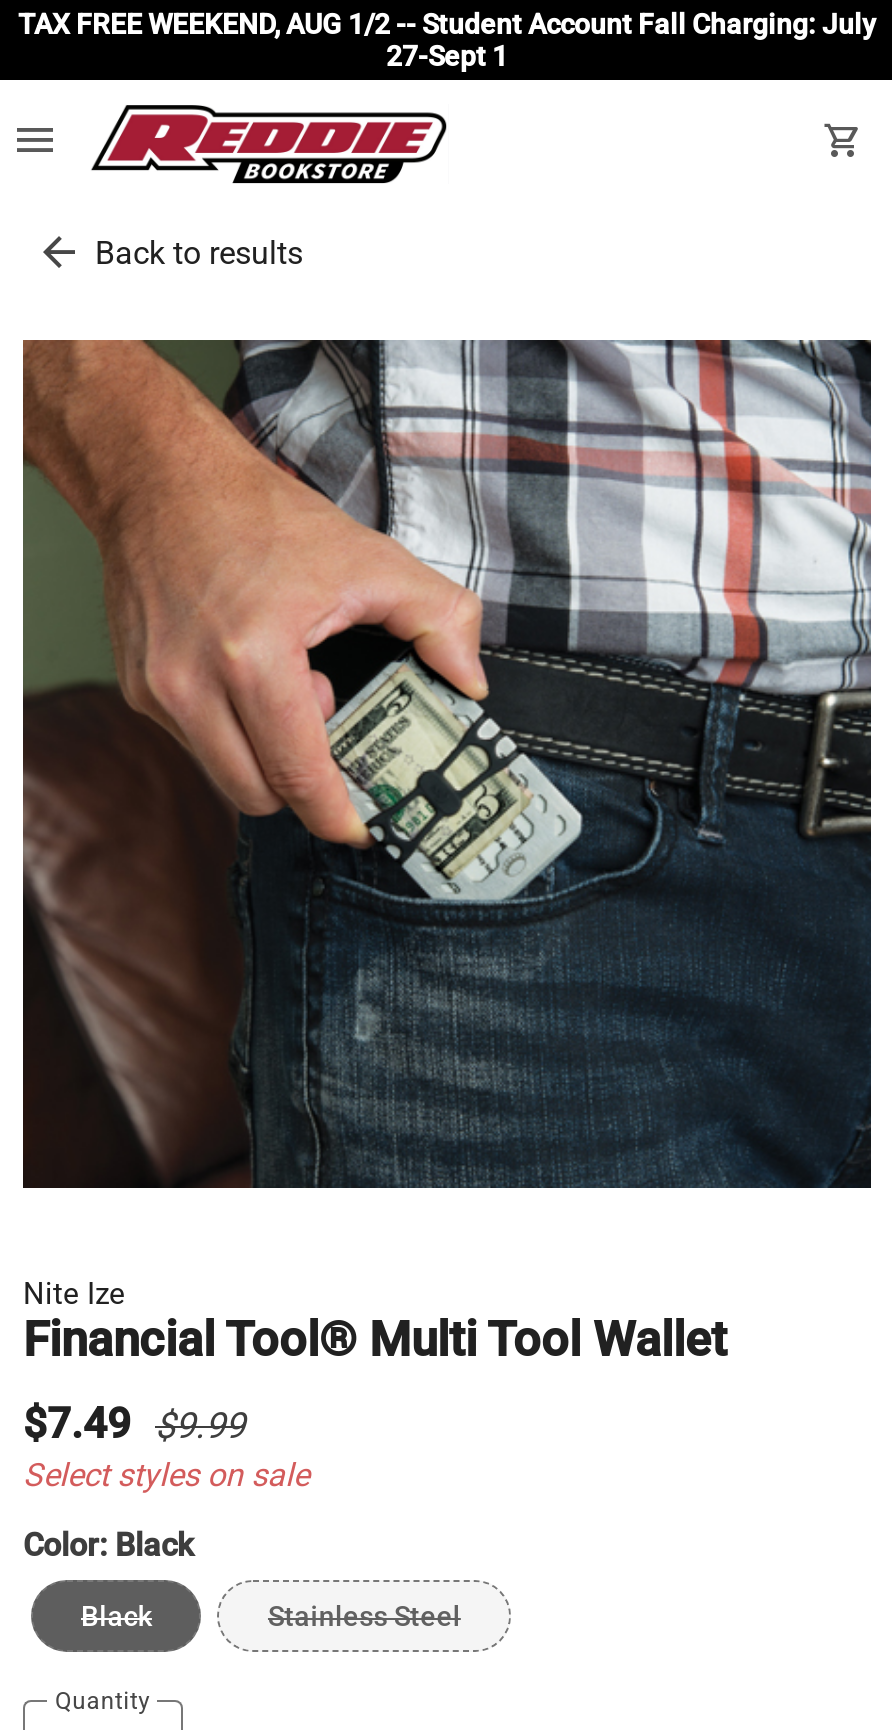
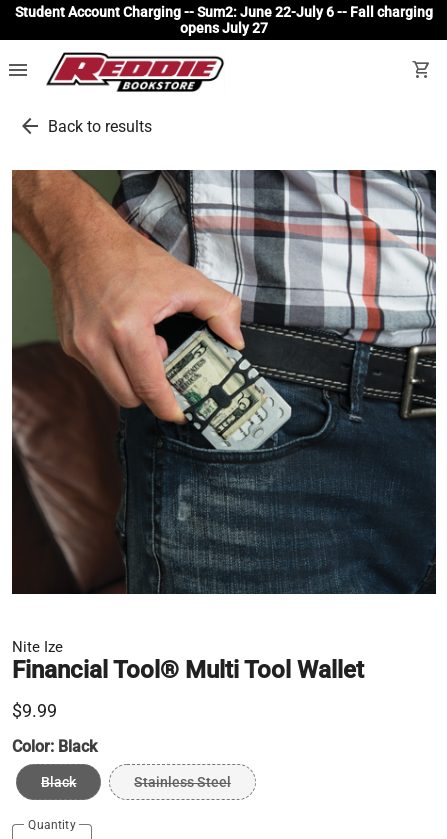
- TAX FREE WEEKEND, AUG 1/2 -- Student Account Fall Charging: July
- 27-Sept 1
+ Student Account Charging -- Sum2: June 22-July 6 -- Fall charging
+ opens July 27

- $7.49 $9.99
- Select styles on sale
+ $9.99
